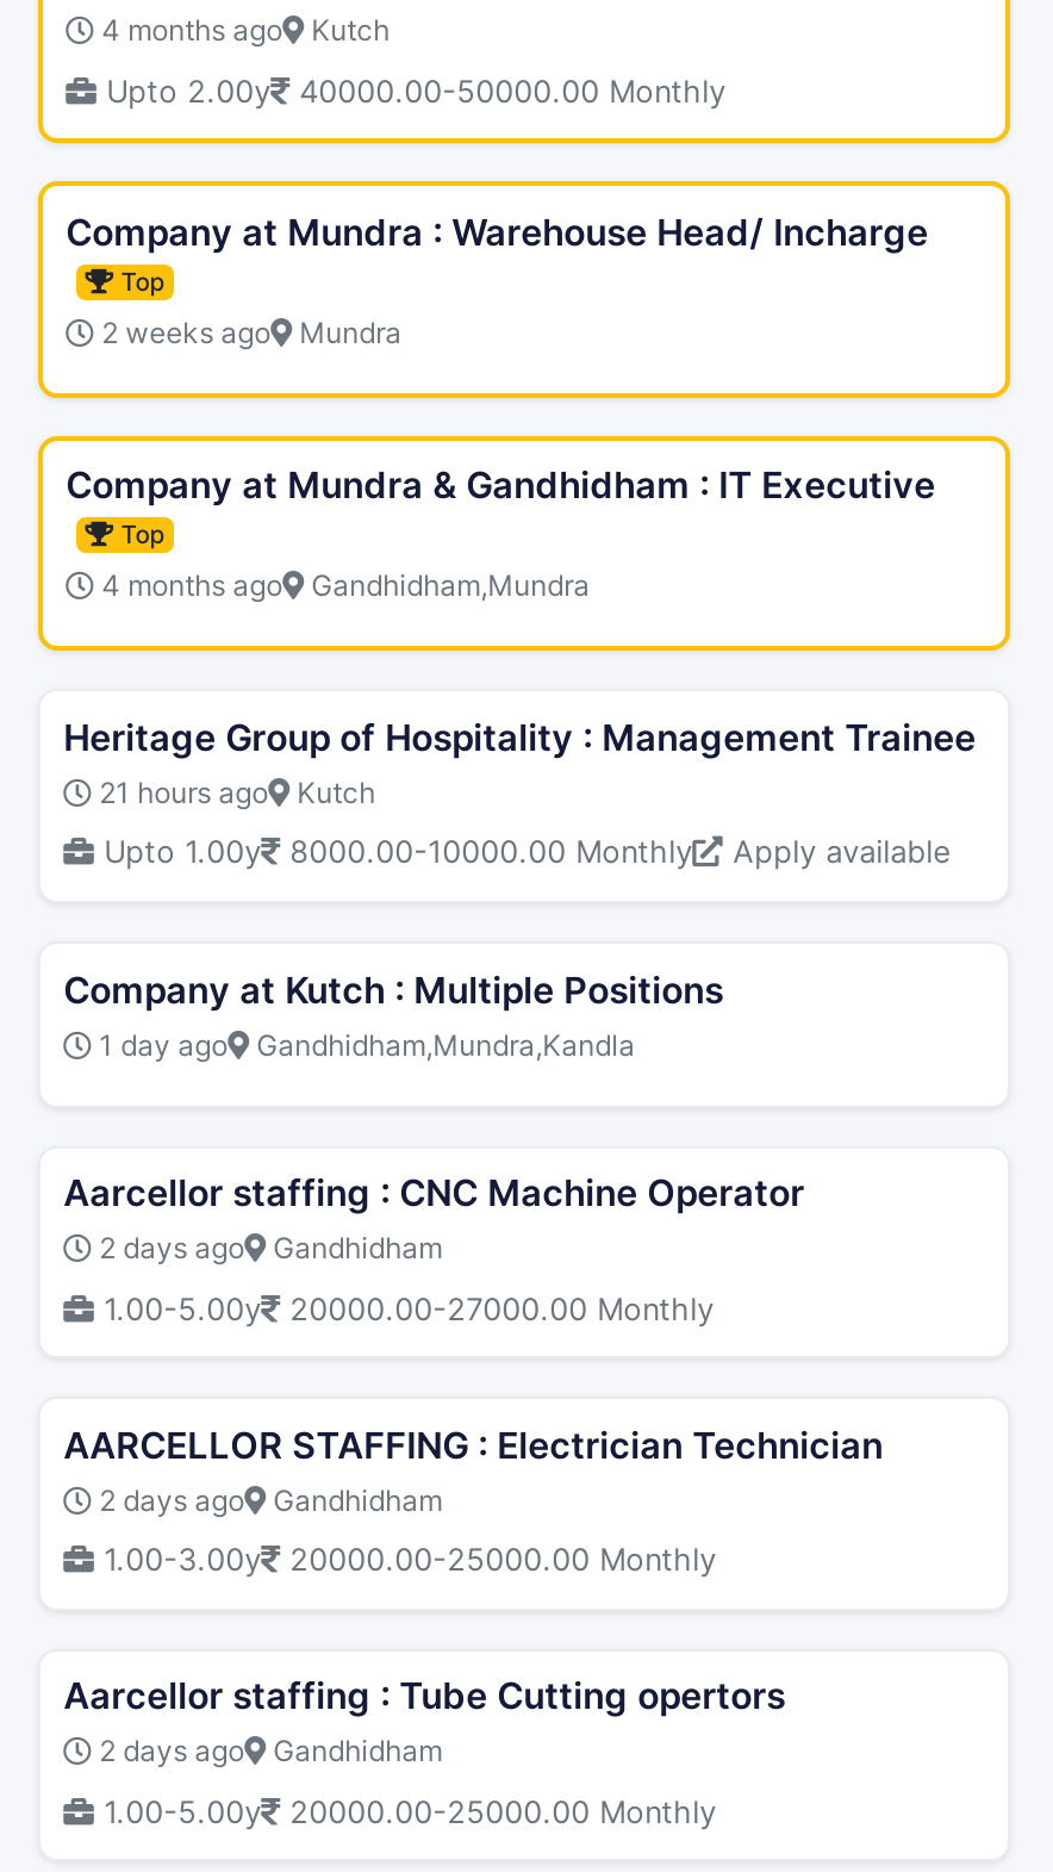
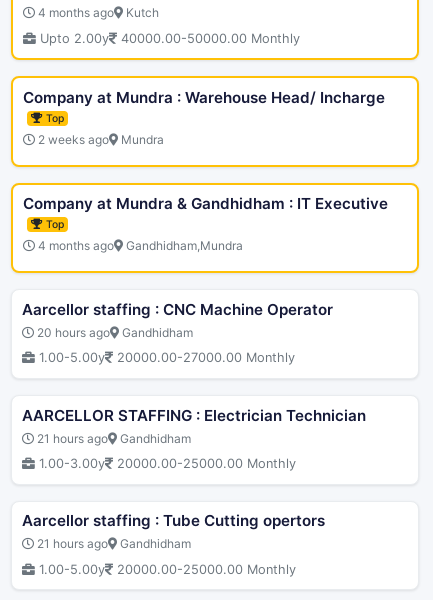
- Heritage Group of Hospitality : Management Trainee
- 21 hours ago Kutch
- Upto 1.00y 8000.00-10000.00 Monthly
- Apply available
- Company at Kutch : Multiple Positions
- 1 day ago Gandhidham,Mundra,Kandla

- 2 days ago Gandhidham
+ 20 hours ago Gandhidham

- 2 days ago Gandhidham
+ 21 hours ago Gandhidham

- 2 days ago Gandhidham
+ 21 hours ago Gandhidham
